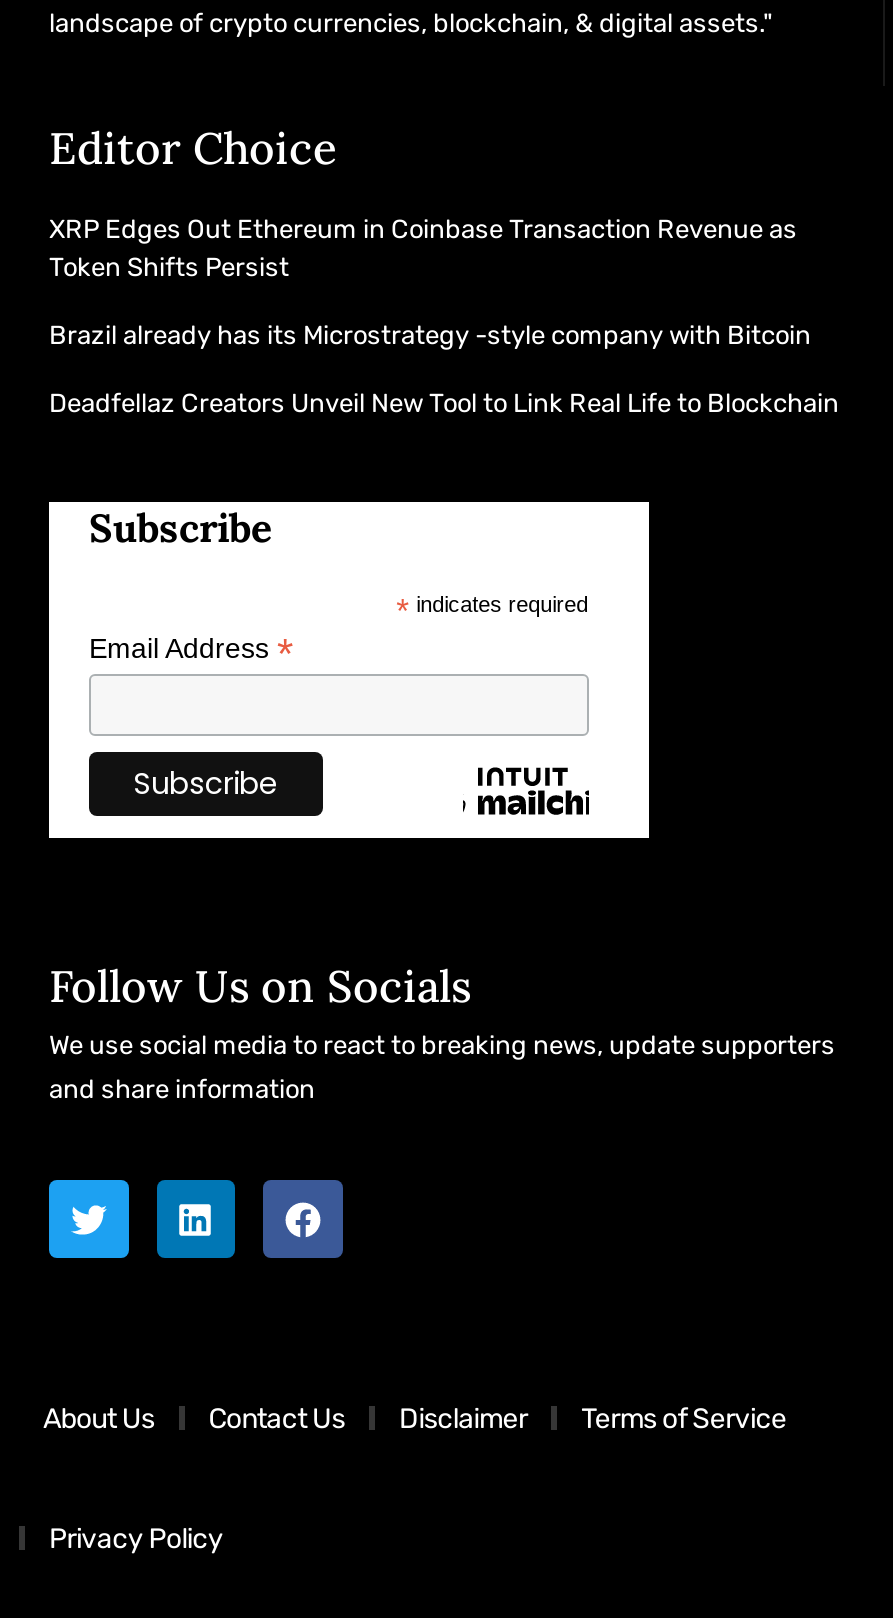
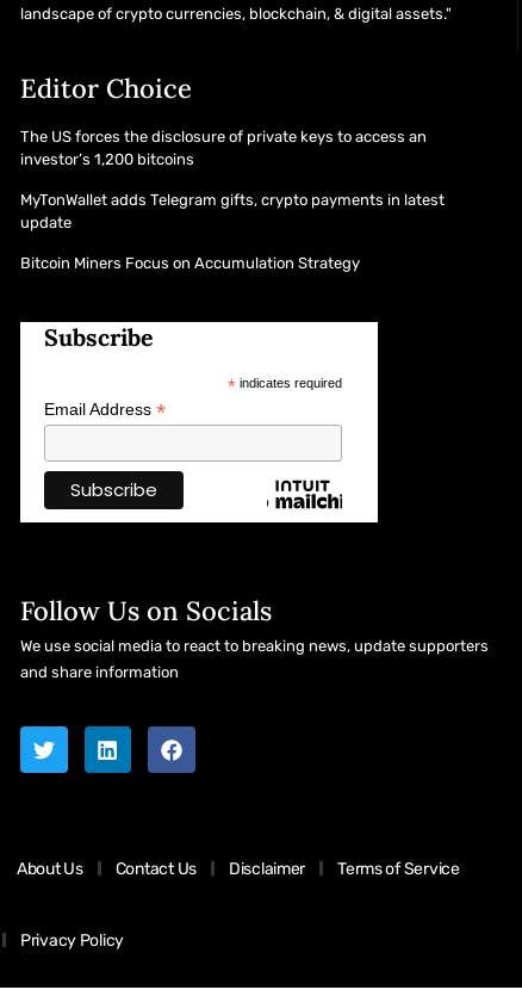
- XRP Edges Out Ethereum in Coinbase Transaction Revenue as
- Token Shifts Persist
+ The US forces the disclosure of private keys to access an
+ investor’s 1,200 bitcoins

- Brazil already has its Microstrategy -style company with Bitcoin
+ MyTonWallet adds Telegram gifts, crypto payments in latest
+ update

- Deadfellaz Creators Unveil New Tool to Link Real Life to Blockchain
+ Bitcoin Miners Focus on Accumulation Strategy
